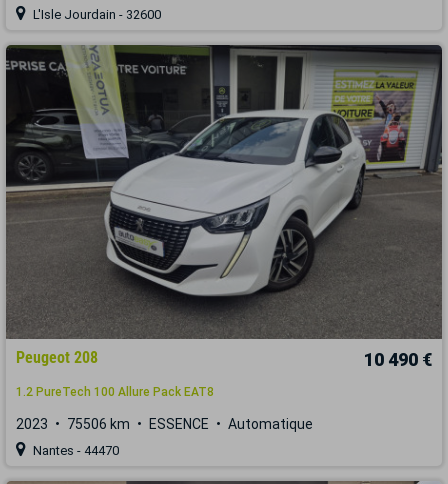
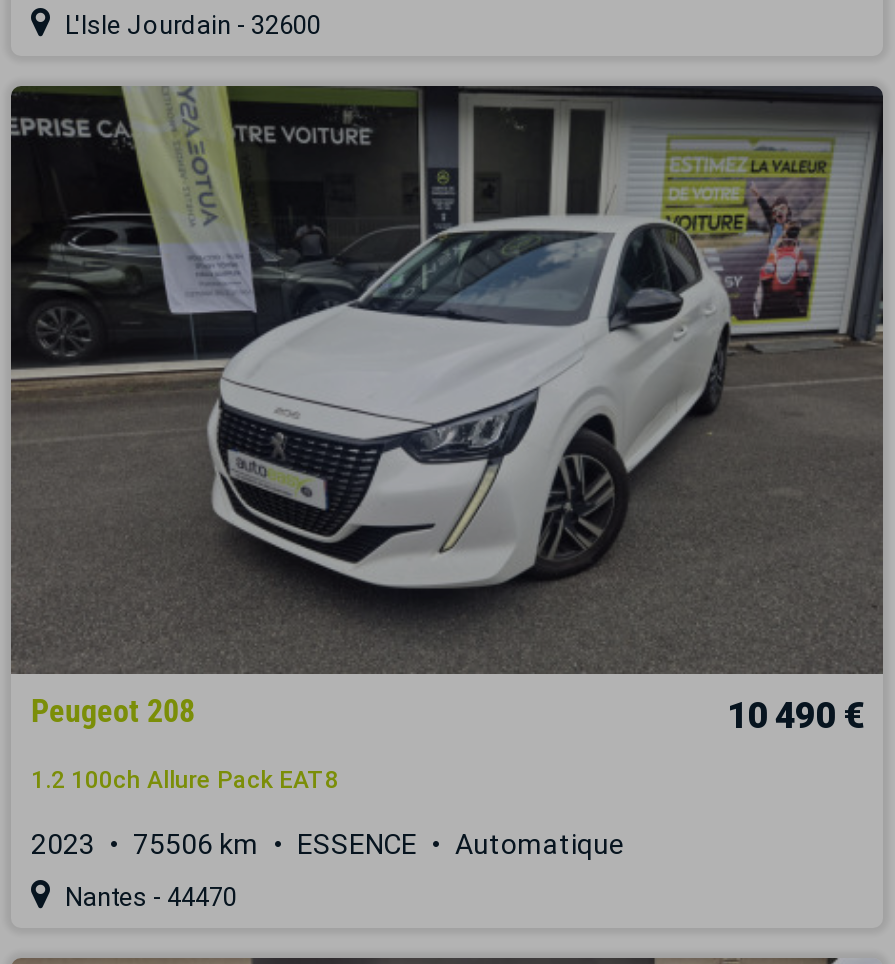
- 1.2 PureTech 100 Allure Pack EAT8
+ 1.2 100ch Allure Pack EAT8
